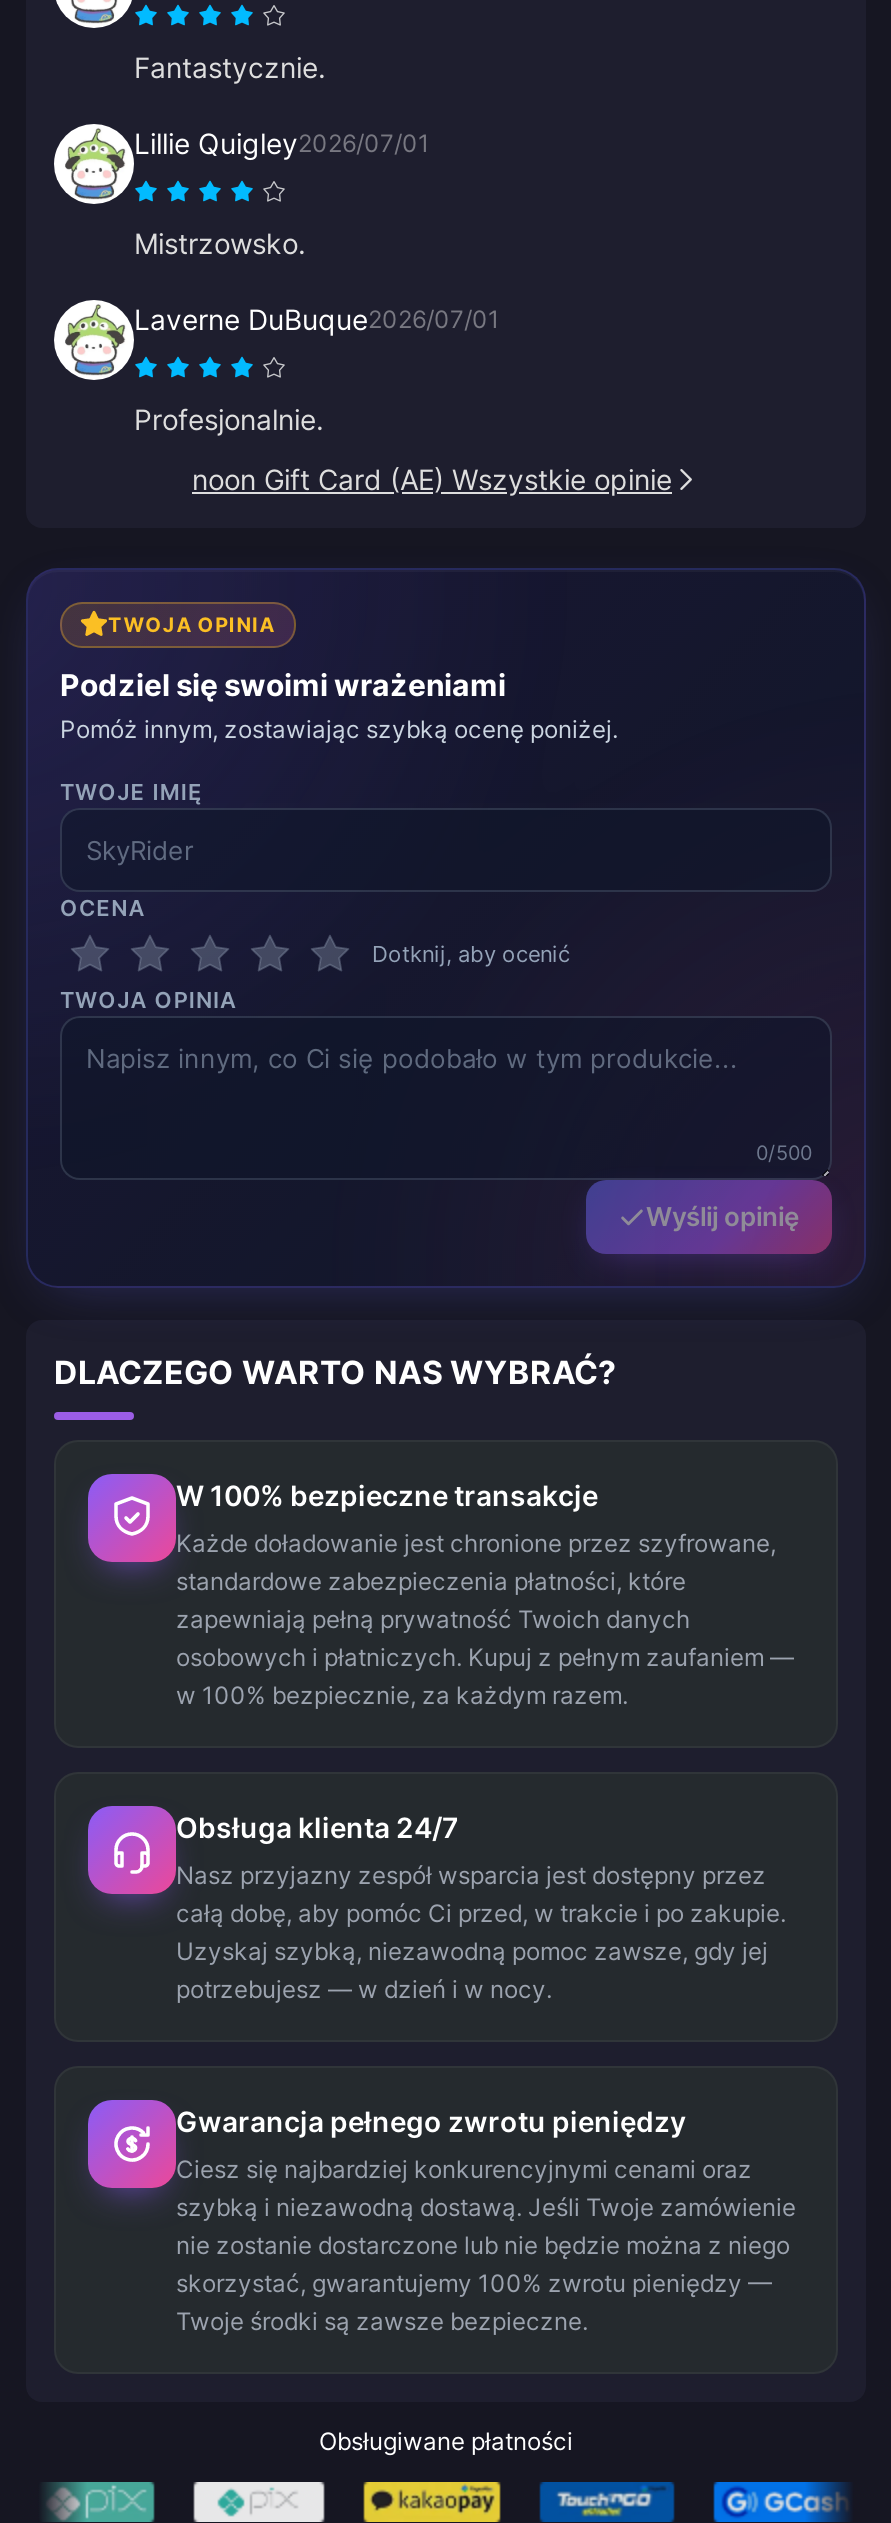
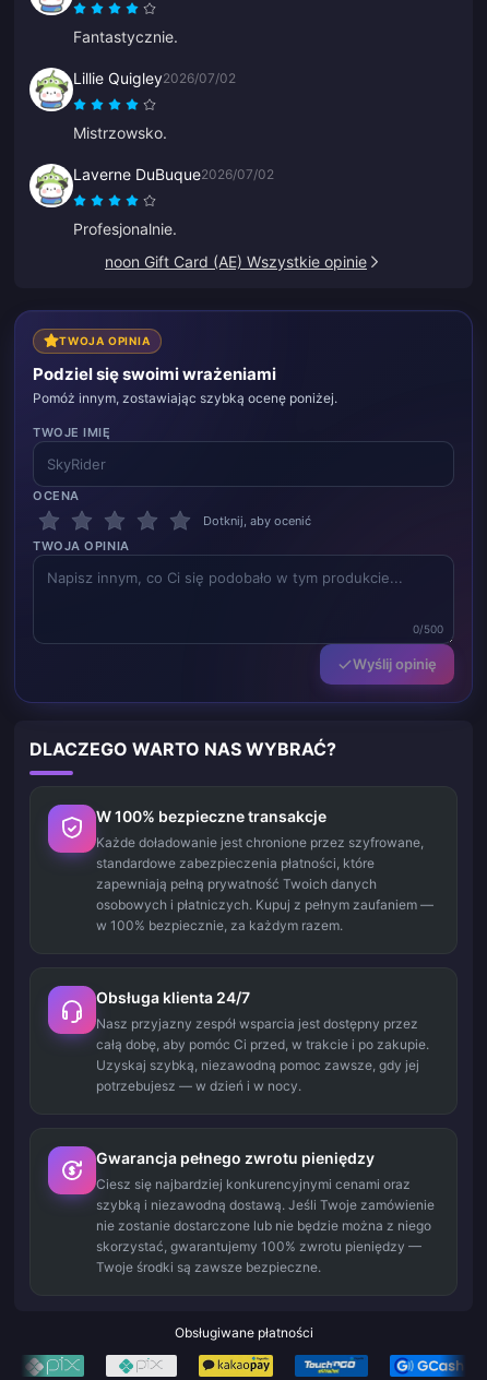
- Lillie Quigley2026/07/01
+ Lillie Quigley2026/07/02

- Laverne DuBuque2026/07/01
+ Laverne DuBuque2026/07/02
